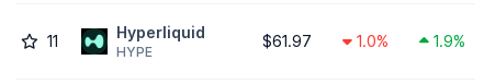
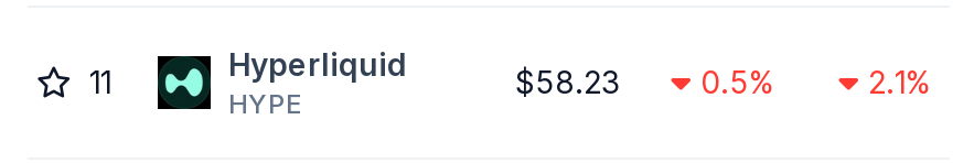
- $61.97
+ $58.23

- 1.0%
+ 0.5%

- 1.9%
+ 2.1%
